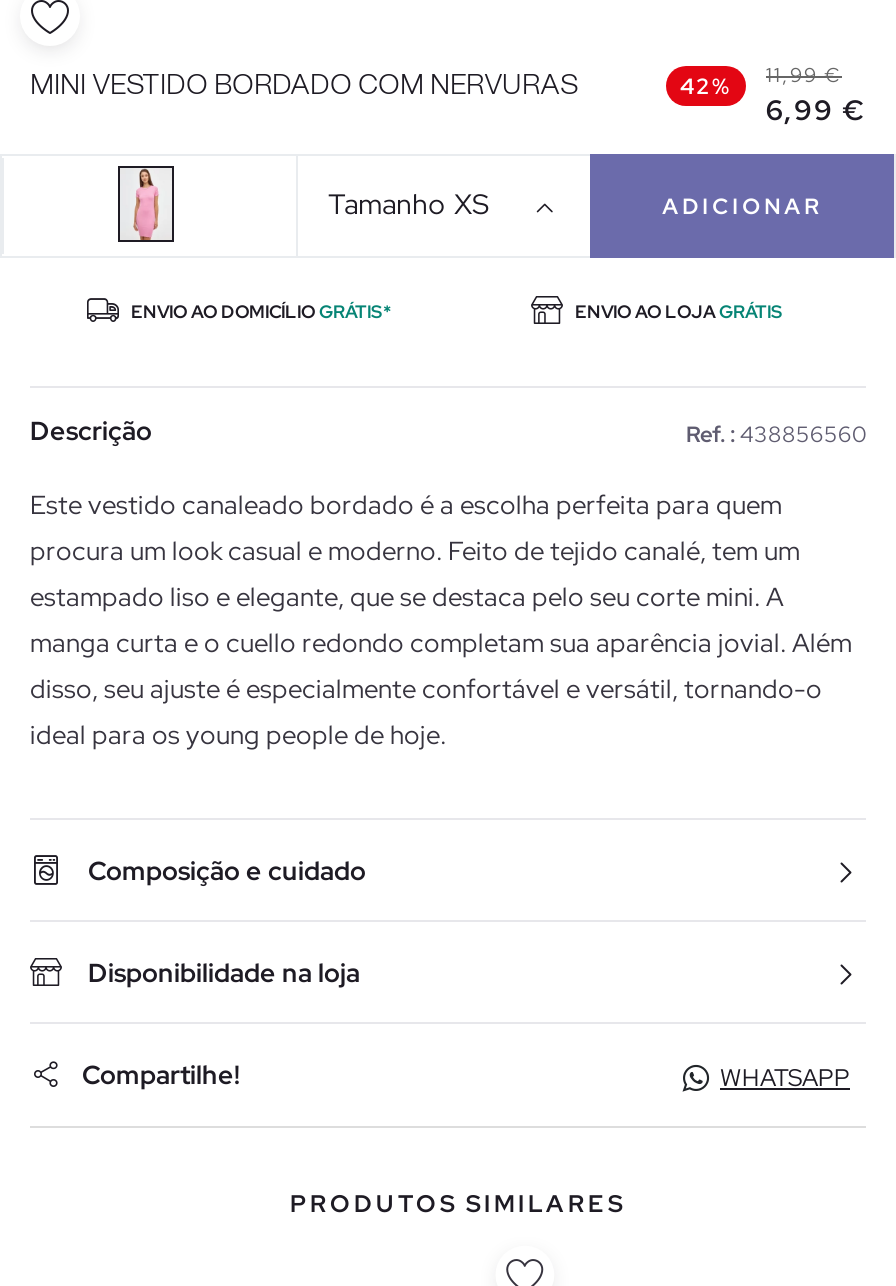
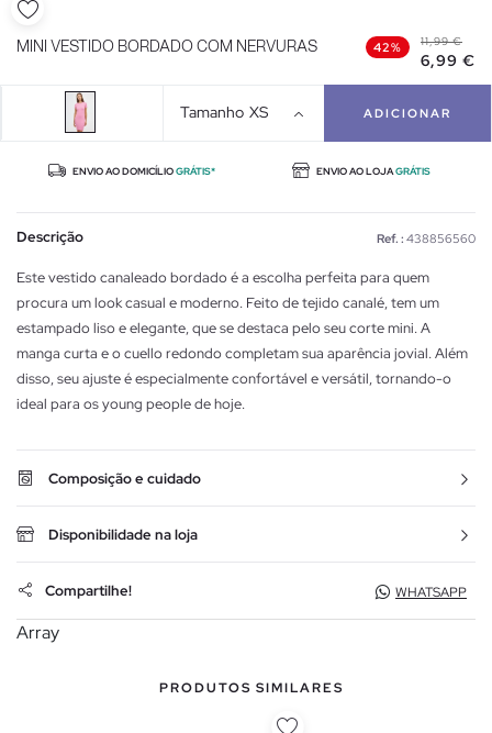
+ Array
